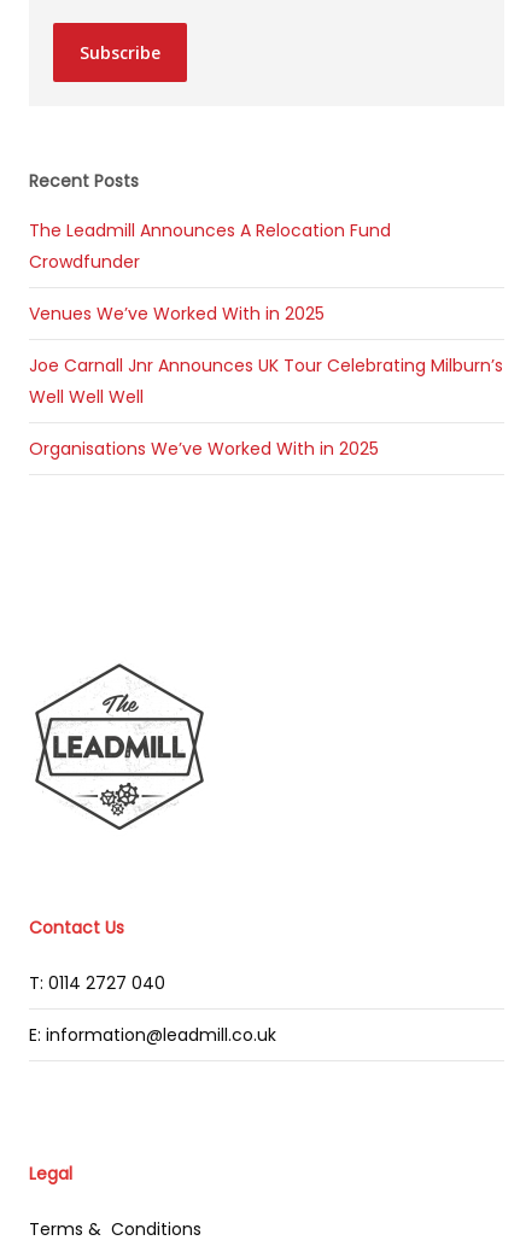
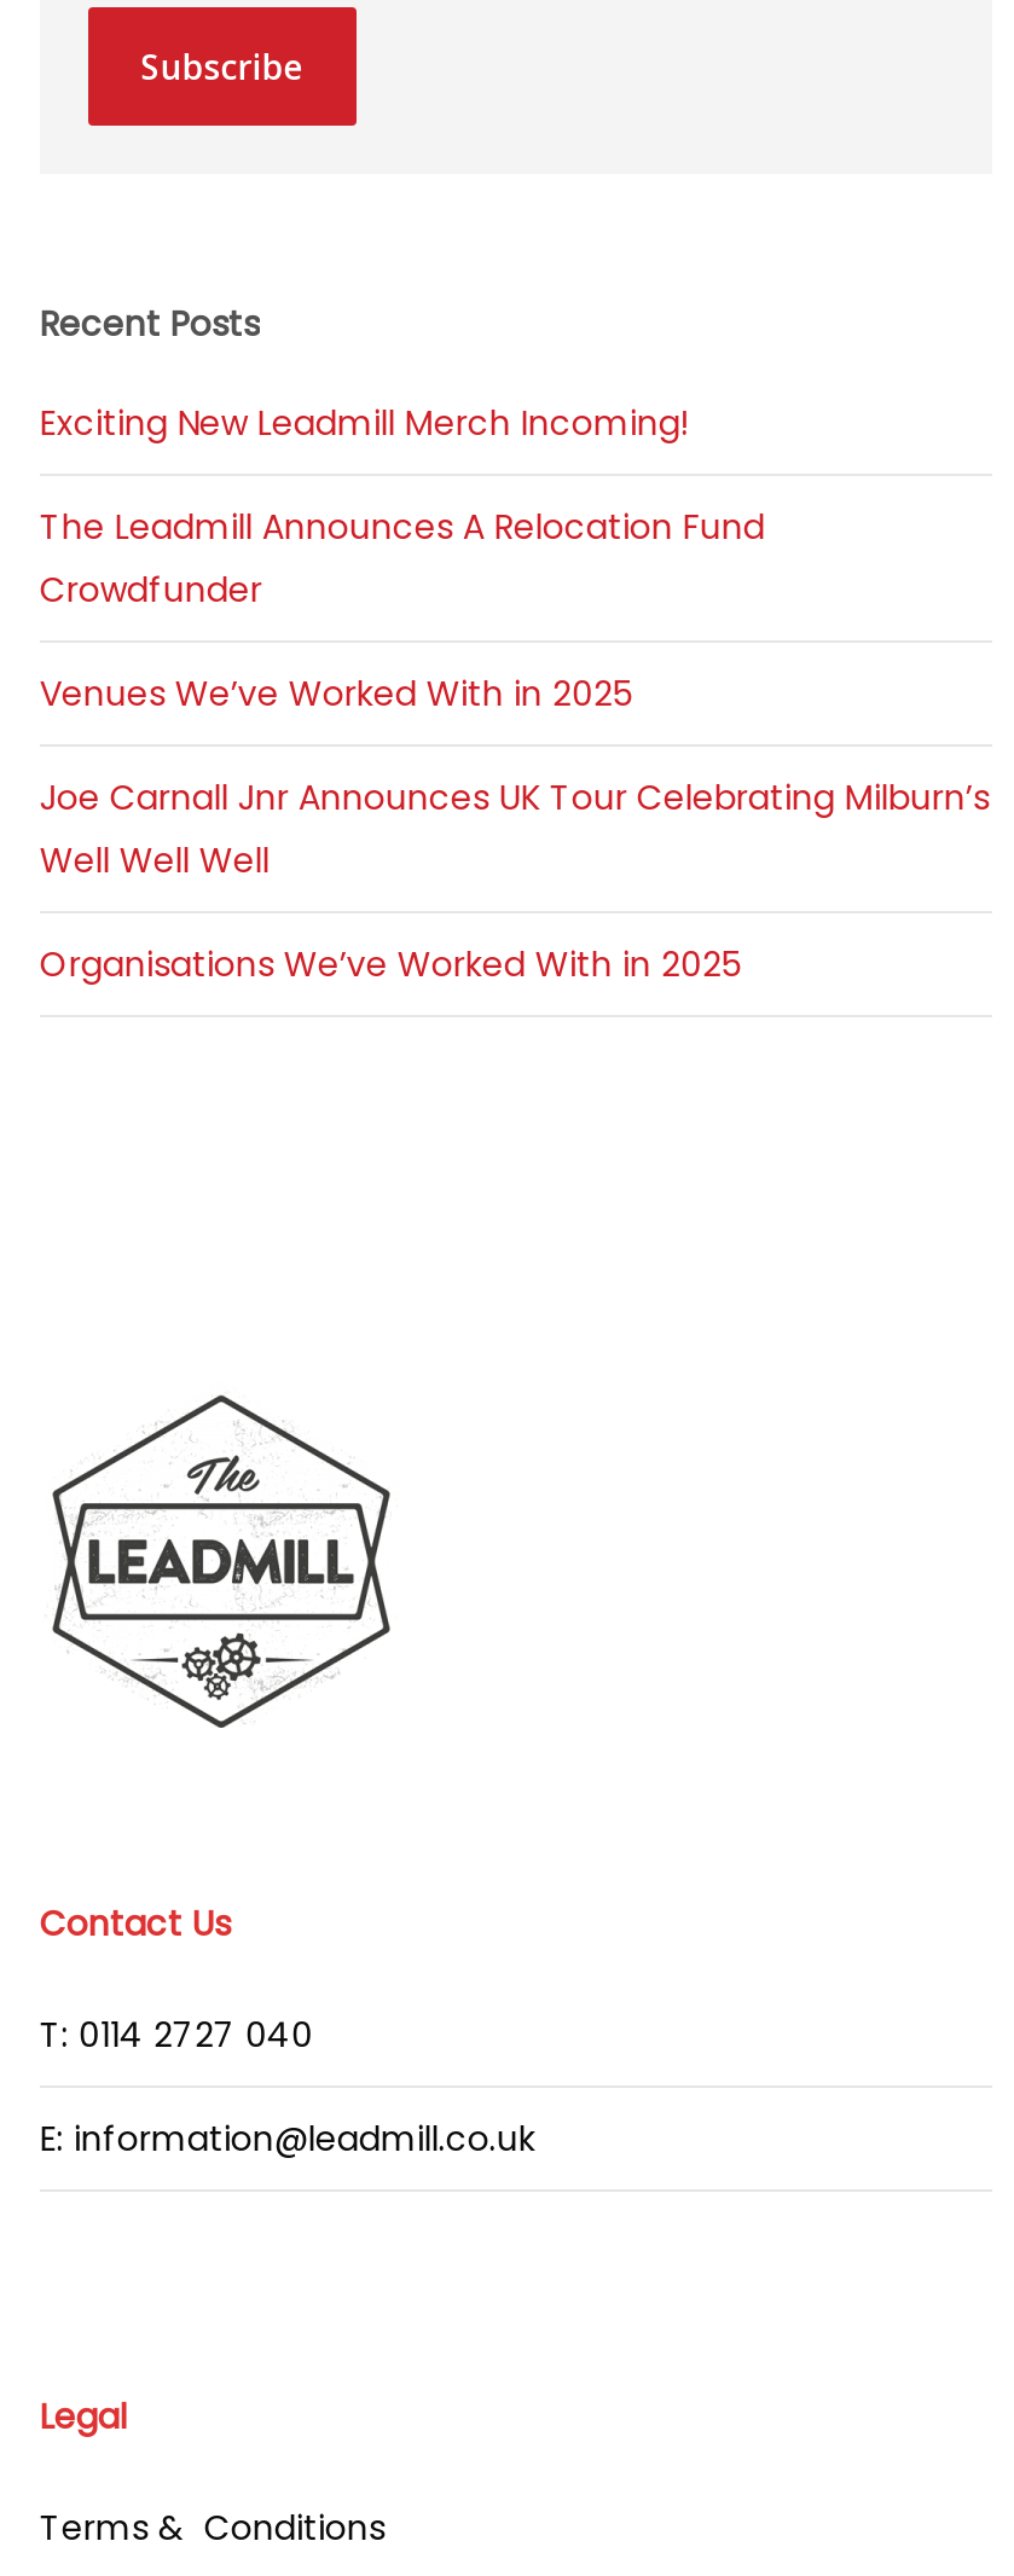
+ Exciting New Leadmill Merch Incoming!
